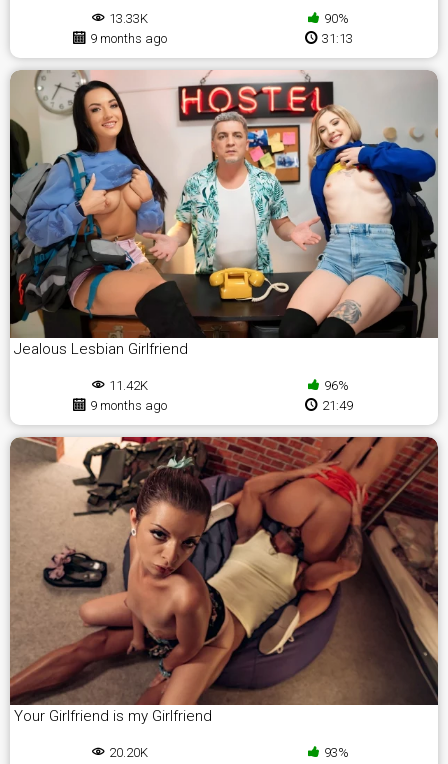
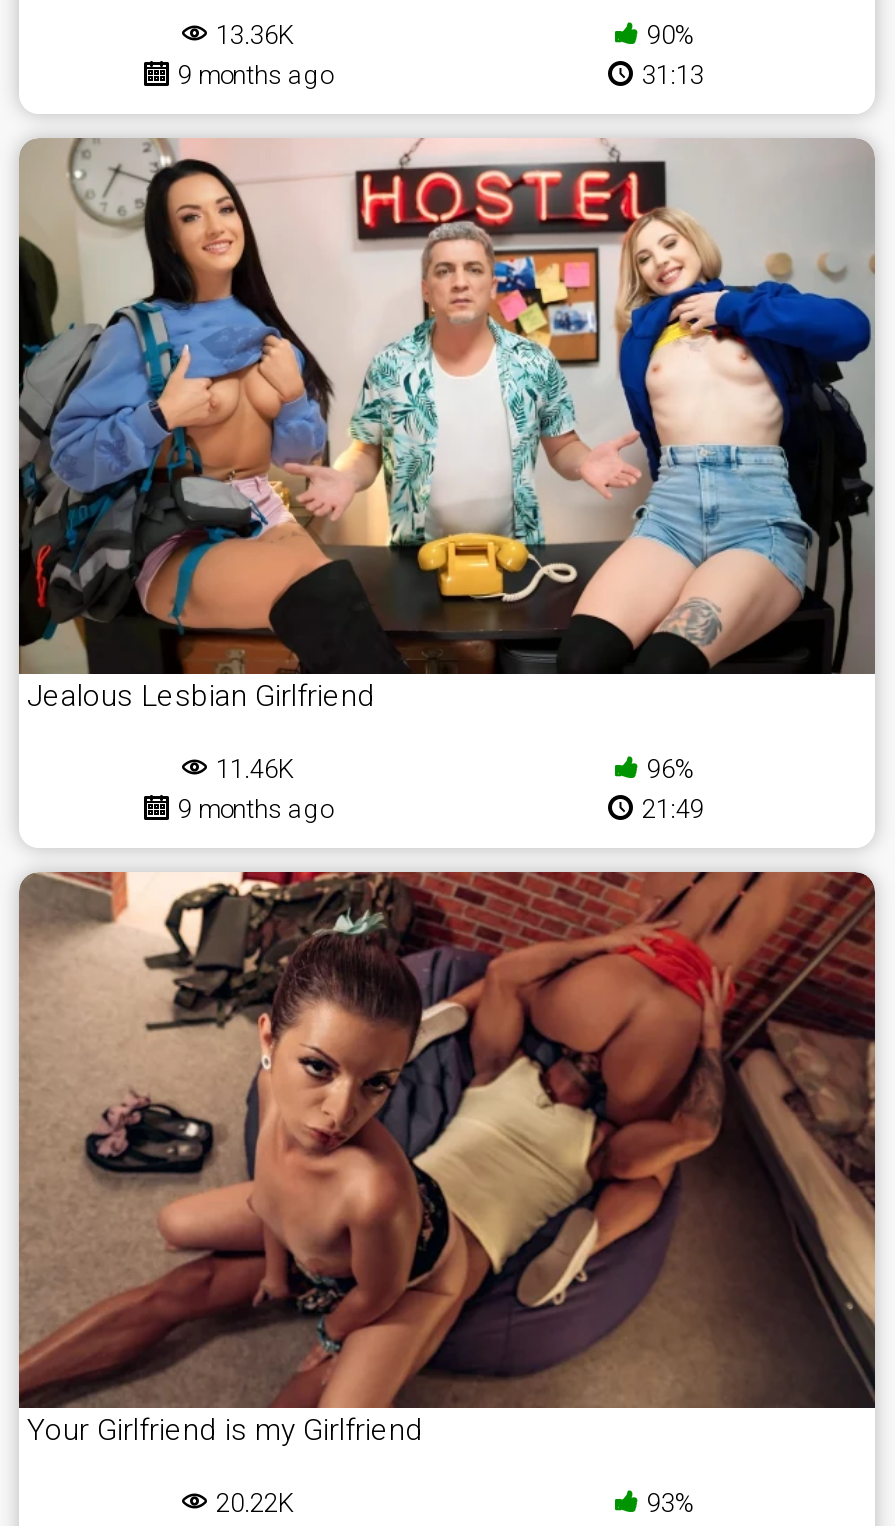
- 13.33K
+ 13.36K

- 11.42K
+ 11.46K

- 20.20K
+ 20.22K
